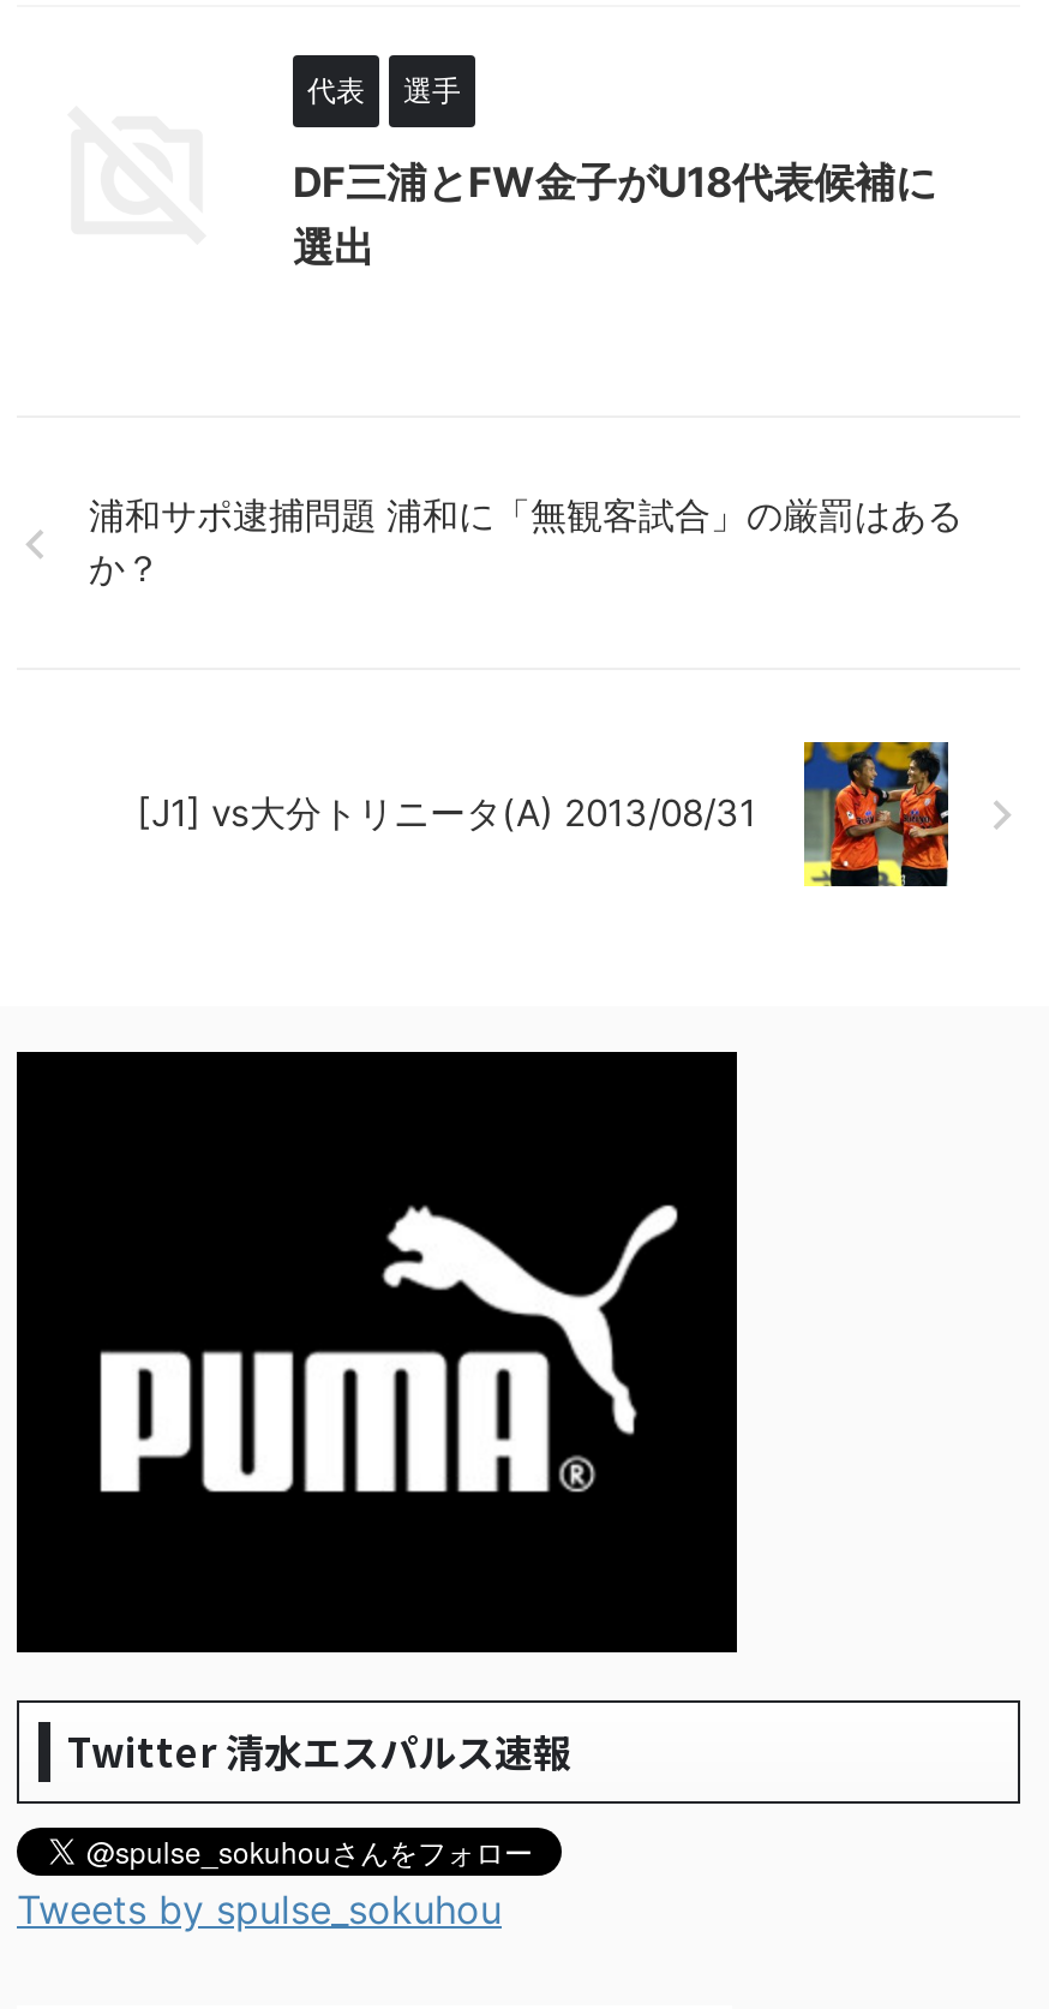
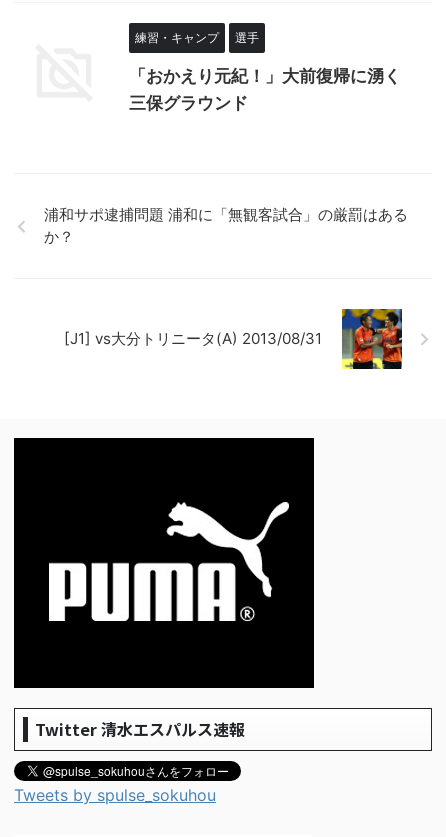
- 代表
+ 練習・キャンプ

- DF三浦とFW金子がU18代表候補に
- 選出
+ 「おかえり元紀！」大前復帰に湧く
+ 三保グラウンド
